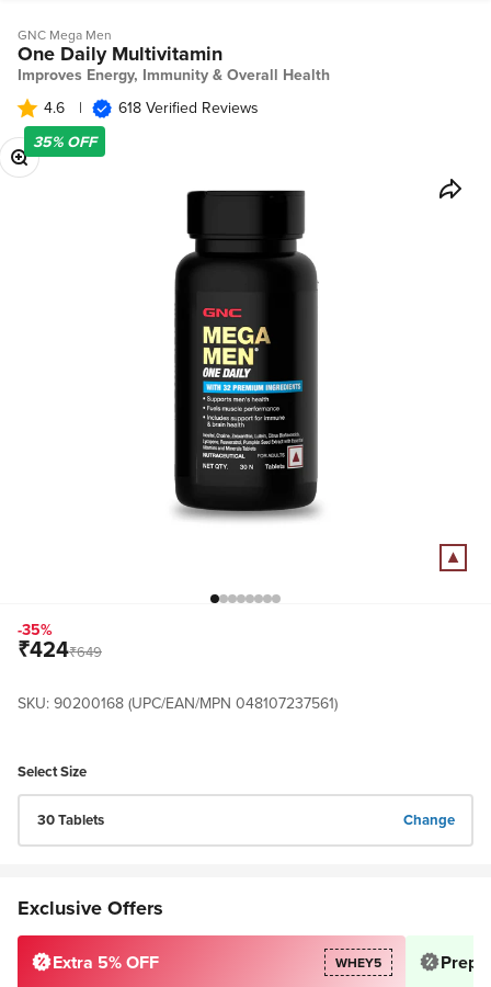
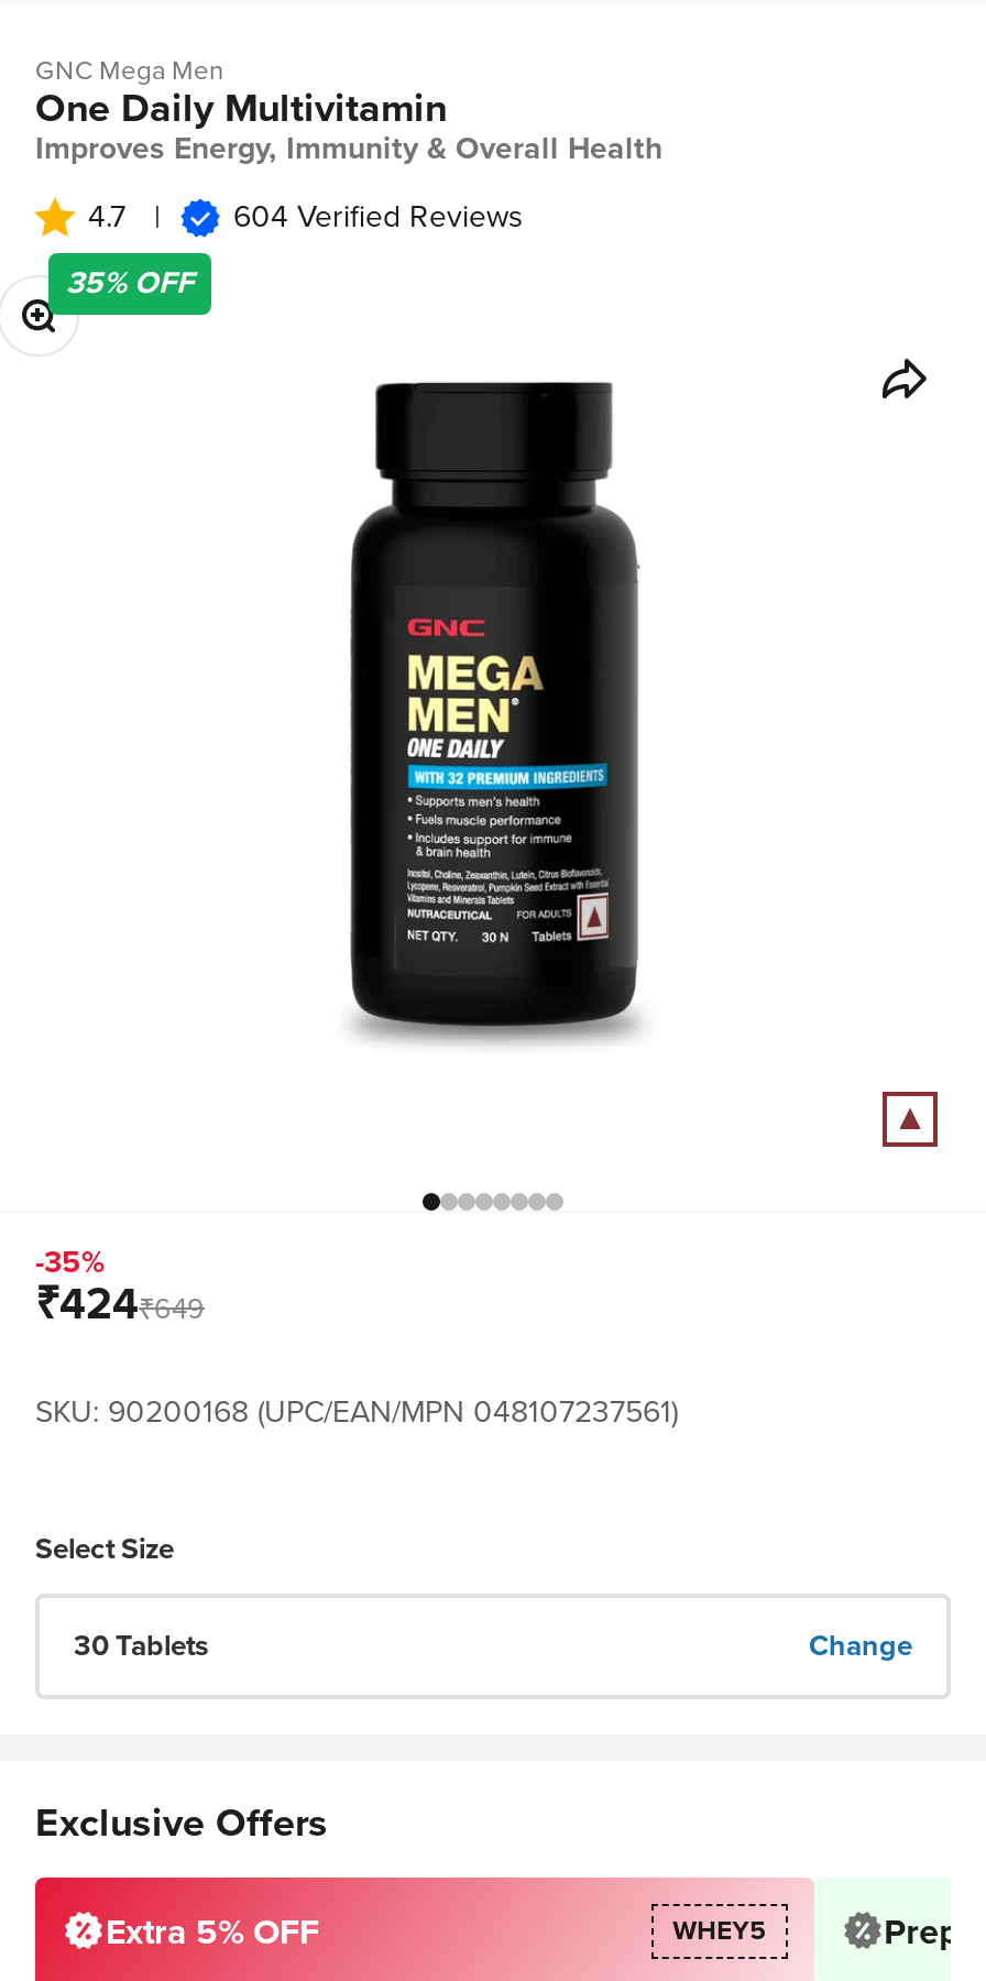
- 4.6
+ 4.7

- 618 Verified Reviews
+ 604 Verified Reviews
